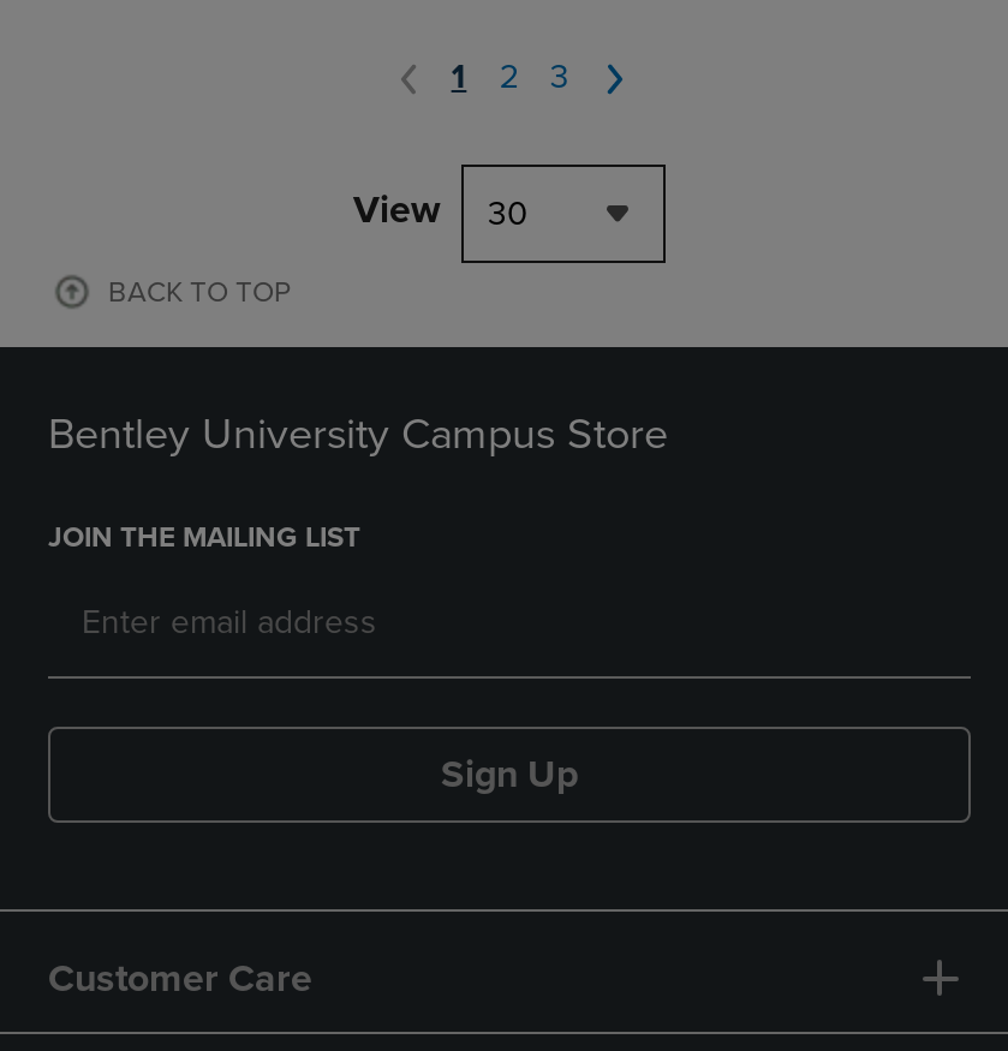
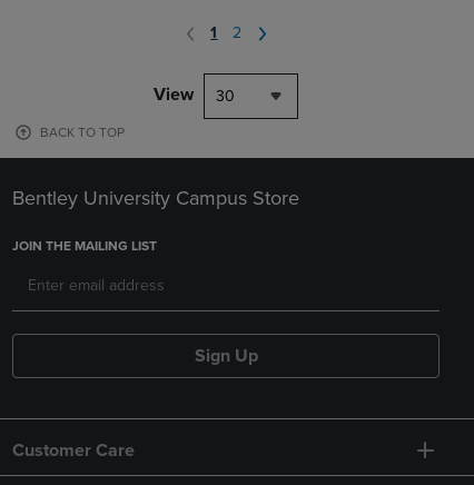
- 3
